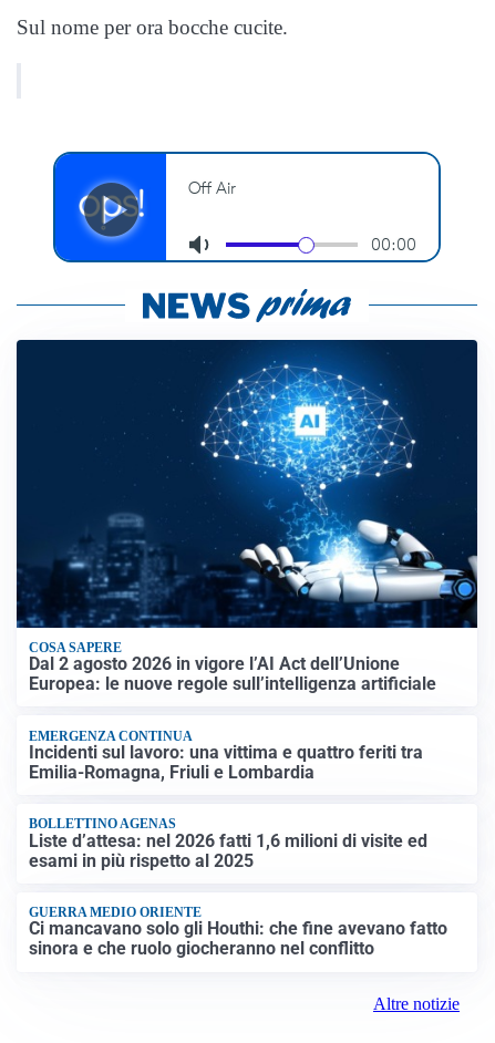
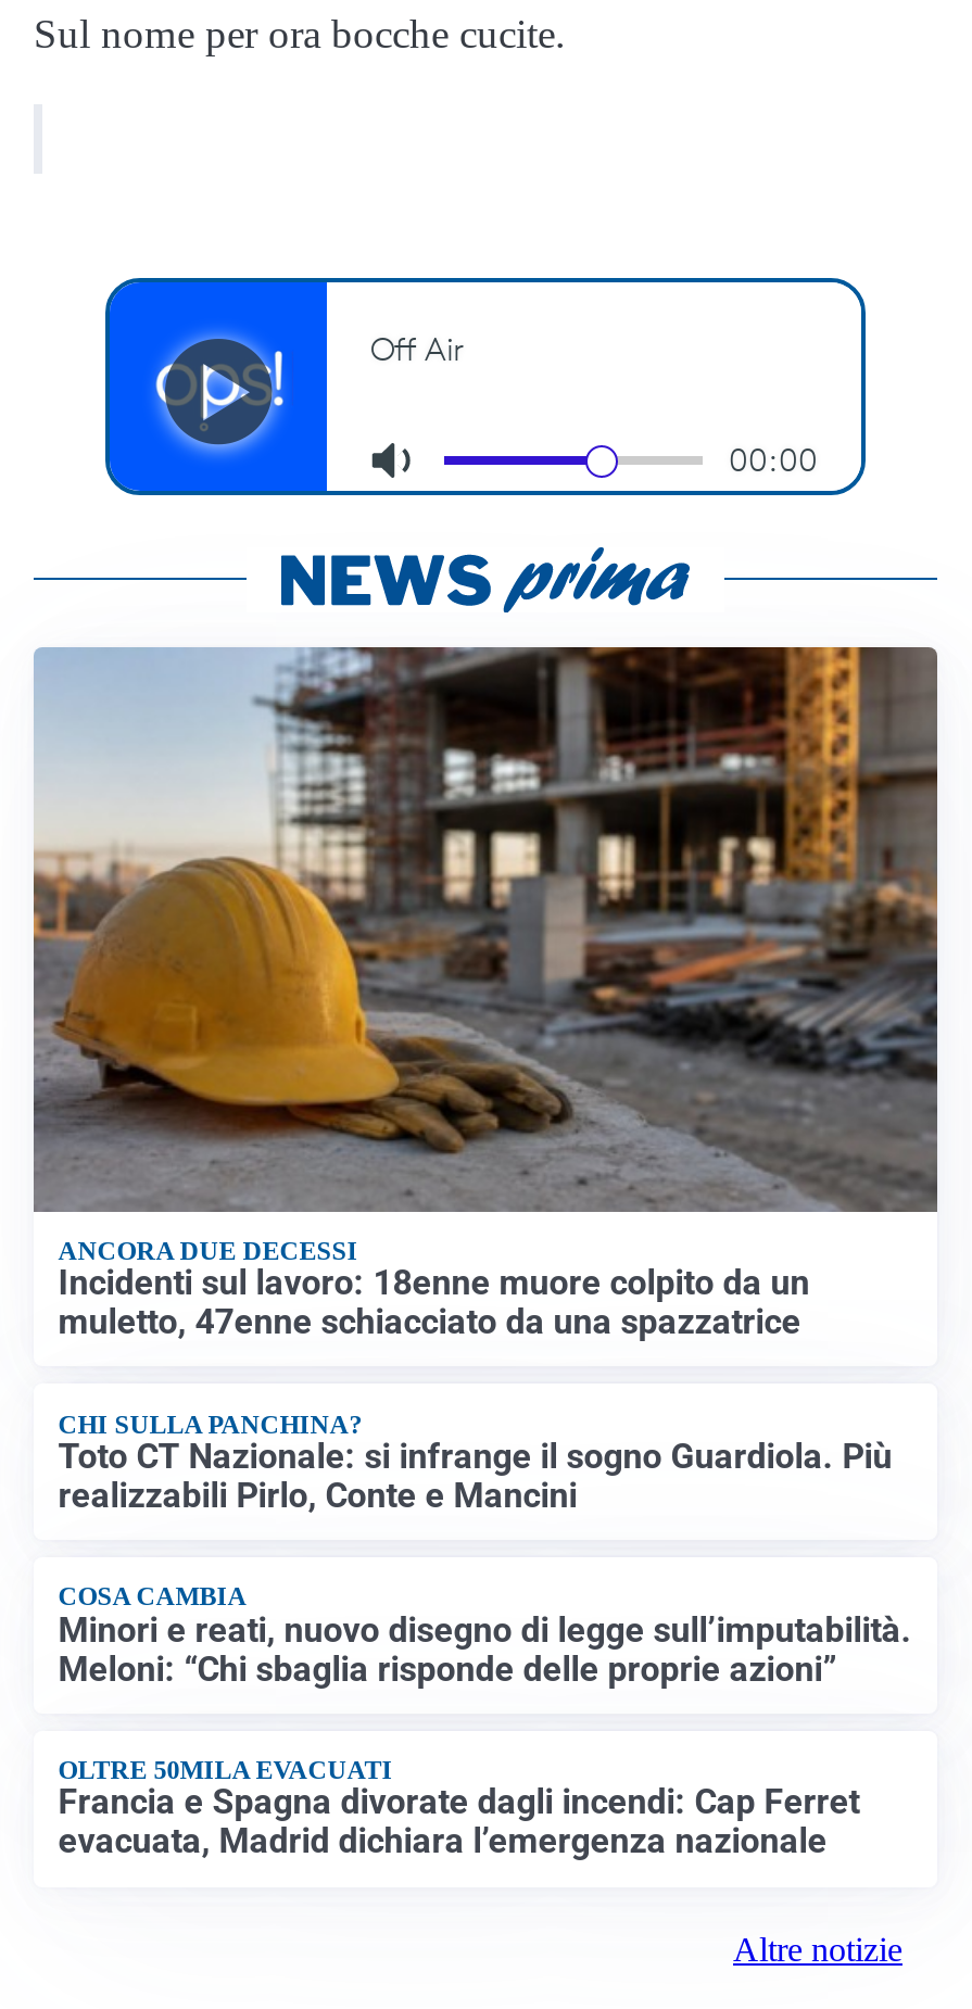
- [image]
- COSA SAPERE
- Dal 2 agosto 2026 in vigore l’AI Act dell’Unione
- Europea: le nuove regole sull’intelligenza artificiale
+ [image]
+ ANCORA DUE DECESSI
+ Incidenti sul lavoro: 18enne muore colpito da un
+ muletto, 47enne schiacciato da una spazzatrice

- EMERGENZA CONTINUA
- Incidenti sul lavoro: una vittima e quattro feriti tra
- Emilia-Romagna, Friuli e Lombardia
+ CHI SULLA PANCHINA?
+ Toto CT Nazionale: si infrange il sogno Guardiola. Più
+ realizzabili Pirlo, Conte e Mancini

- BOLLETTINO AGENAS
- Liste d’attesa: nel 2026 fatti 1,6 milioni di visite ed
- esami in più rispetto al 2025
+ COSA CAMBIA
+ Minori e reati, nuovo disegno di legge sull’imputabilità.
+ Meloni: “Chi sbaglia risponde delle proprie azioni”

- GUERRA MEDIO ORIENTE
- Ci mancavano solo gli Houthi: che fine avevano fatto
- sinora e che ruolo giocheranno nel conflitto
+ OLTRE 50MILA EVACUATI
+ Francia e Spagna divorate dagli incendi: Cap Ferret
+ evacuata, Madrid dichiara l’emergenza nazionale
